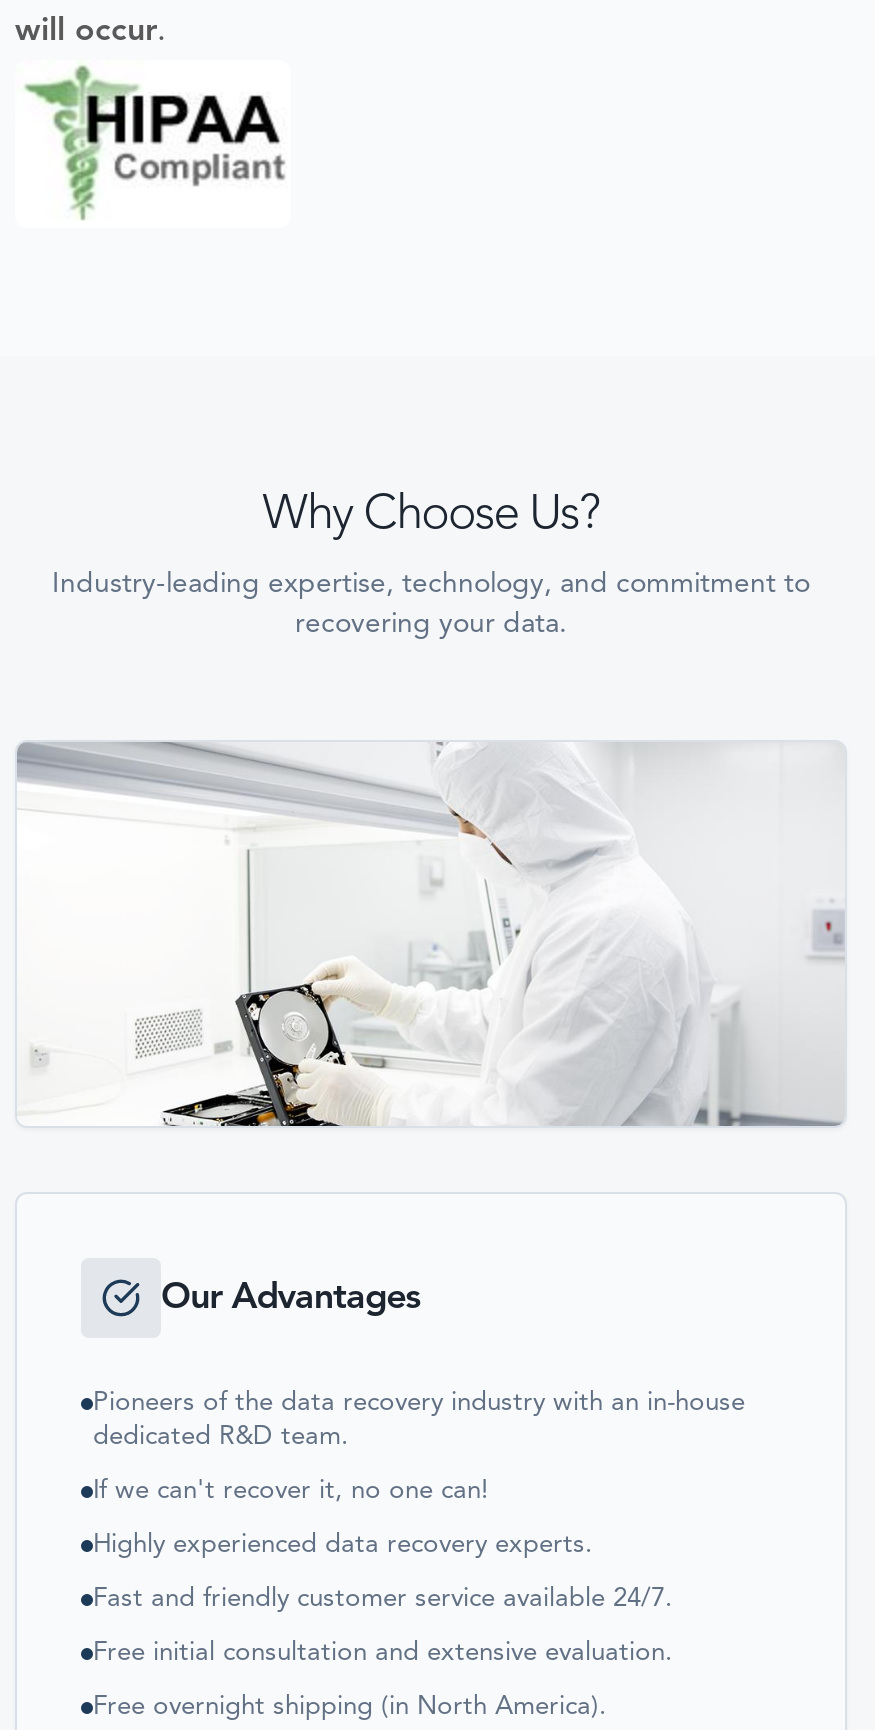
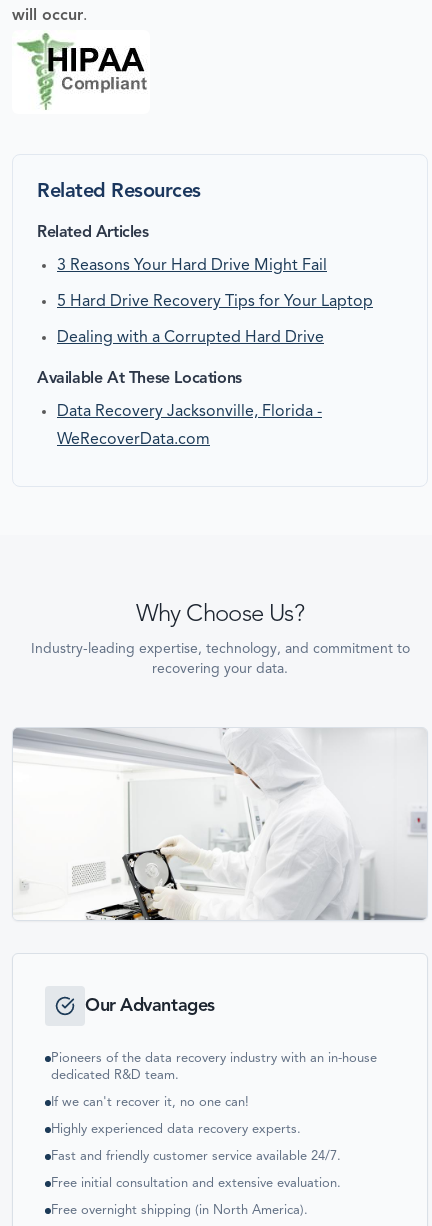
+ Related Resources
+ Related Articles
+ 3 Reasons Your Hard Drive Might Fail
+ 5 Hard Drive Recovery Tips for Your Laptop
+ Dealing with a Corrupted Hard Drive
+ Available At These Locations
+ Data Recovery Jacksonville, Florida -
+ WeRecoverData.com
